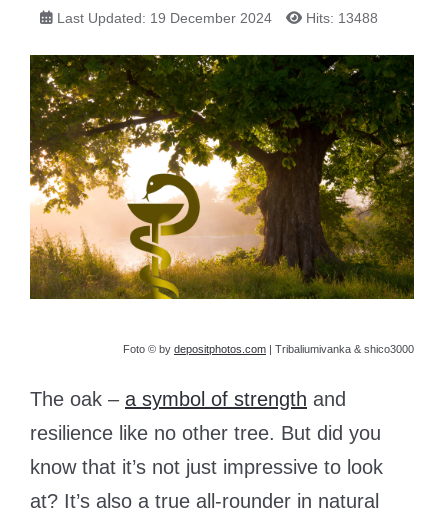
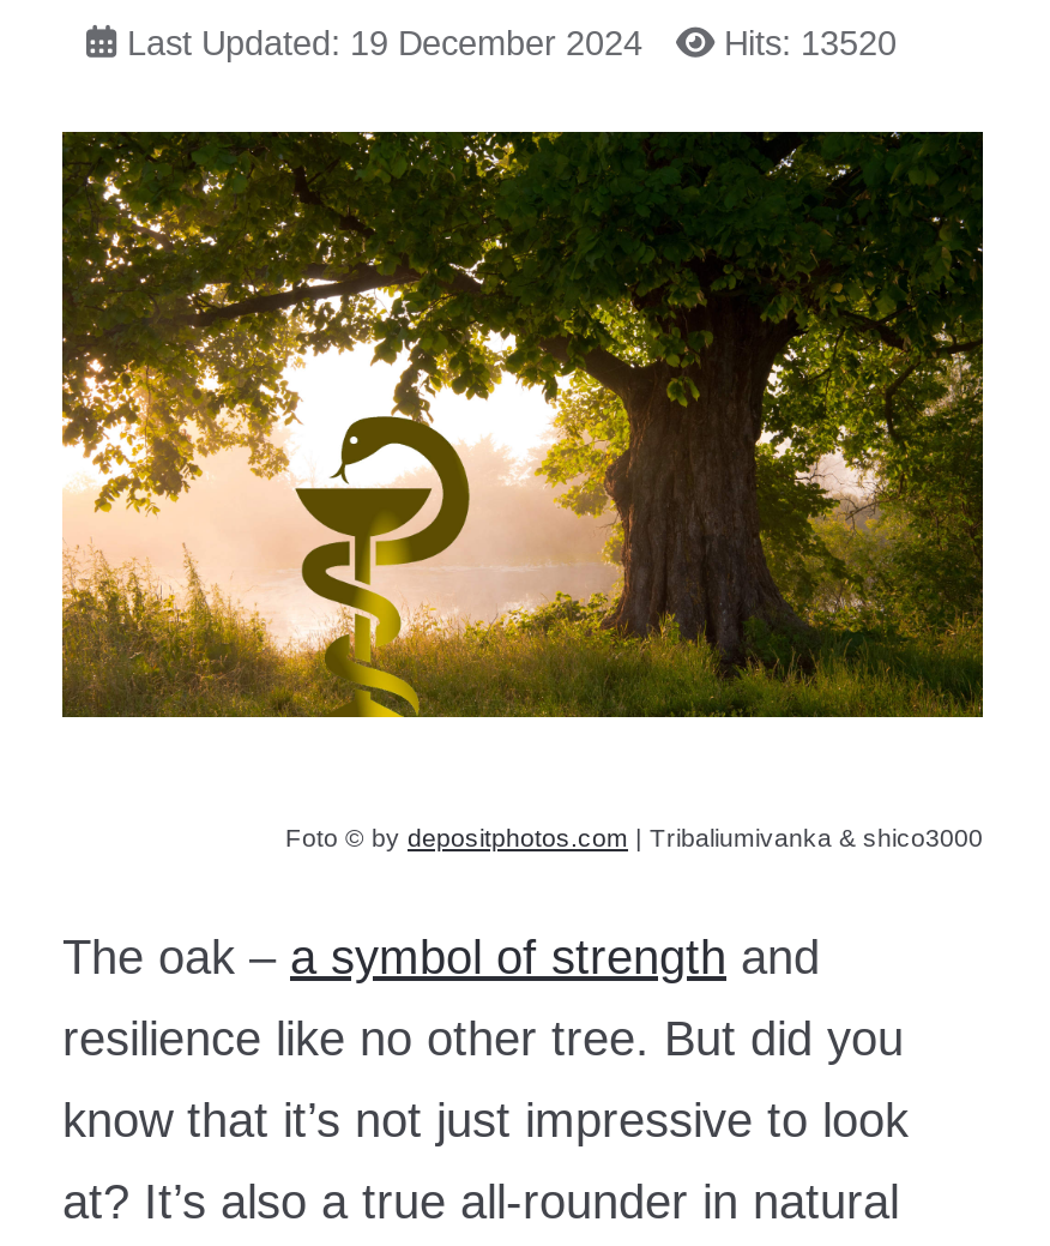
- Hits: 13488
+ Hits: 13520
